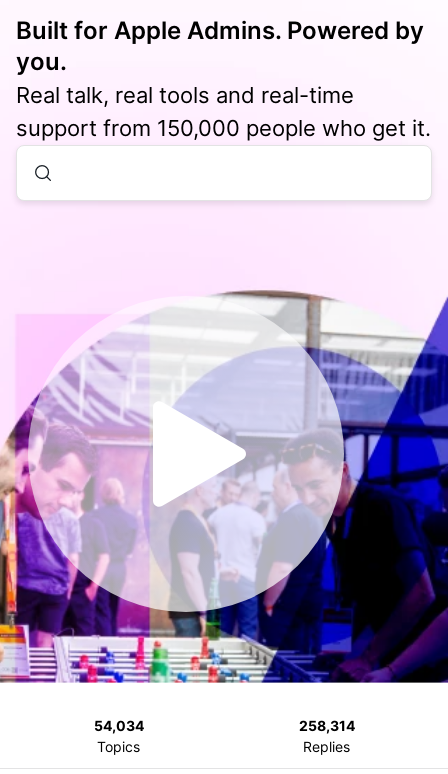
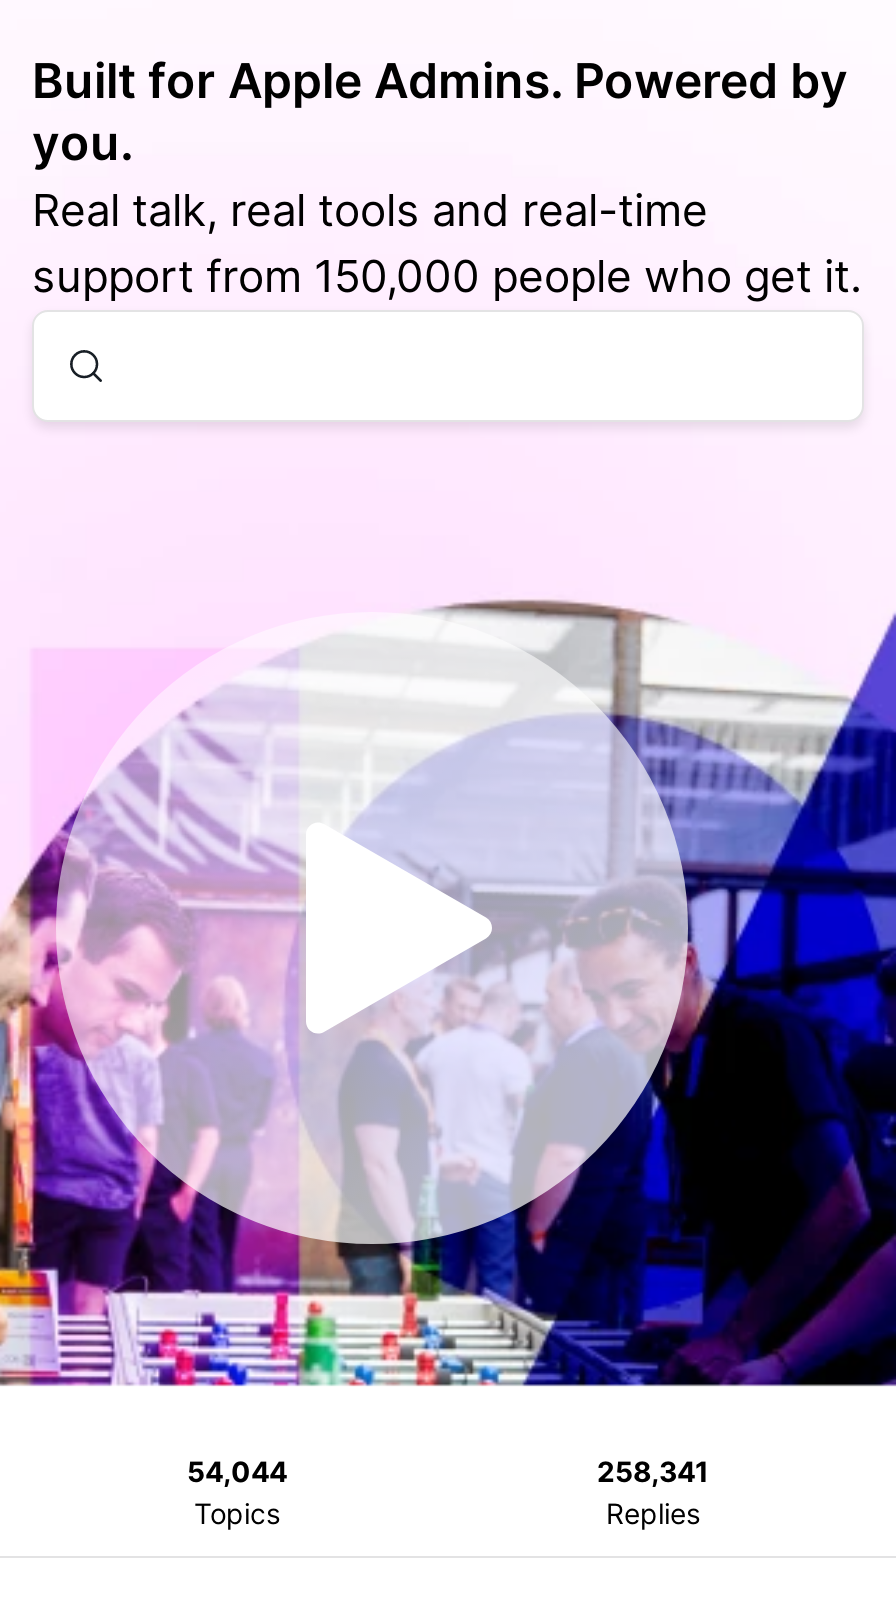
- 54,034
+ 54,044

- 258,314
+ 258,341
